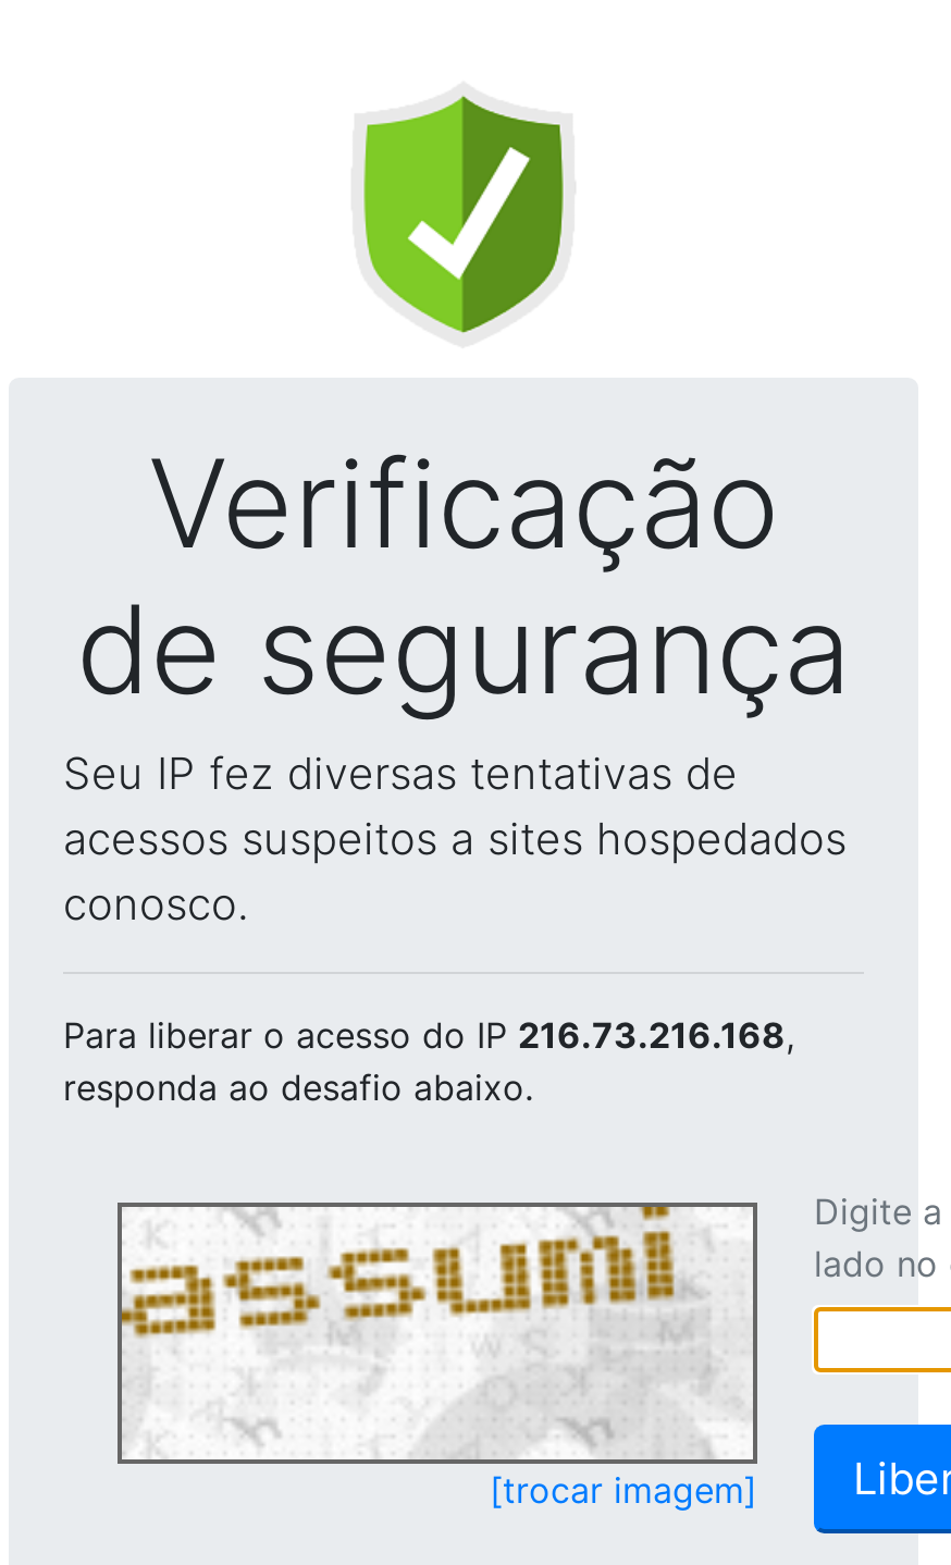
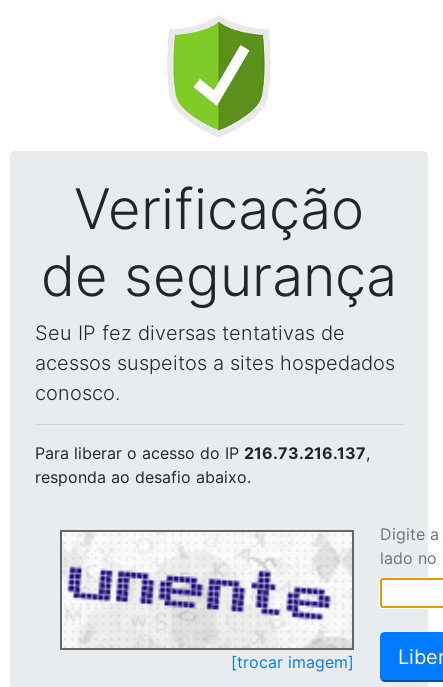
- Para liberar o acesso do IP 216.73.216.168,
+ Para liberar o acesso do IP 216.73.216.137,

- [image]
+ [image]
